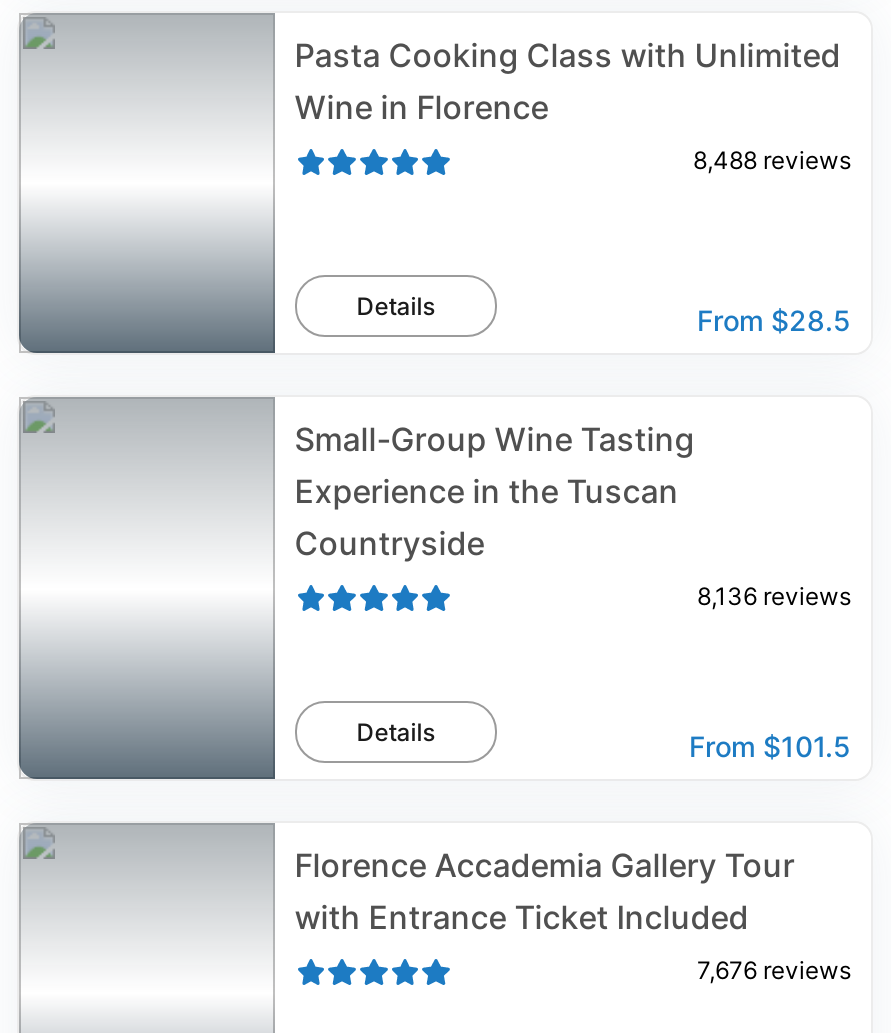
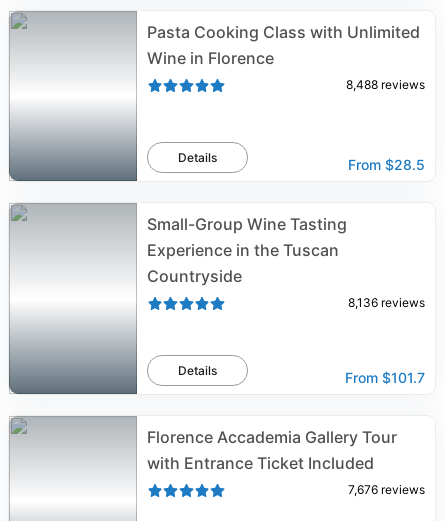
- From $101.5
+ From $101.7
